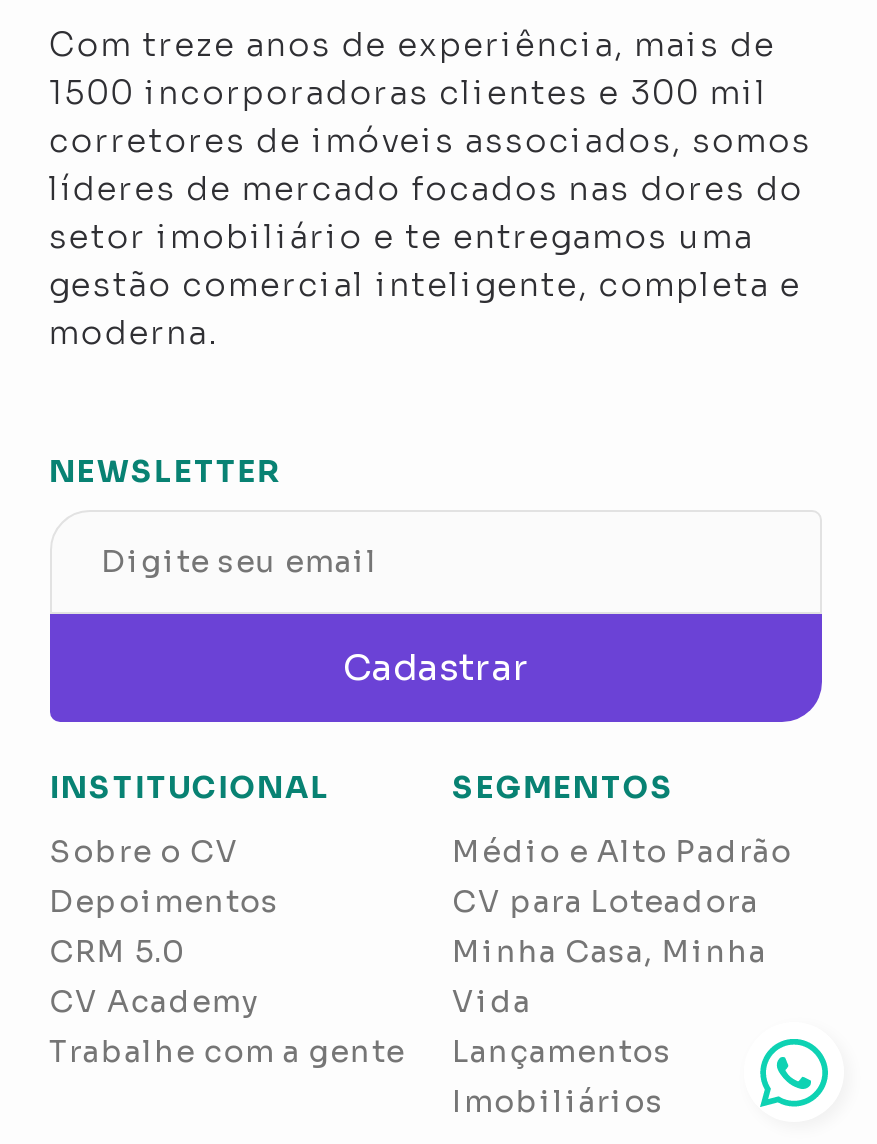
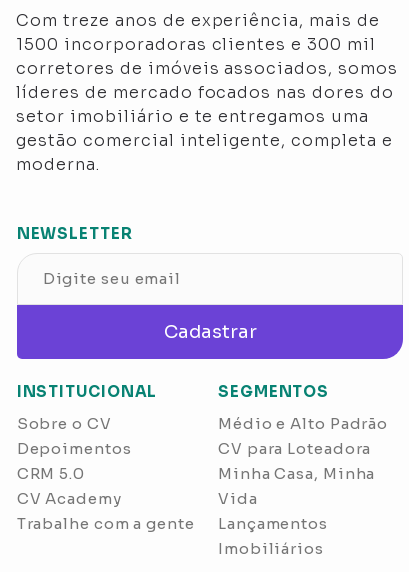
- [image]
